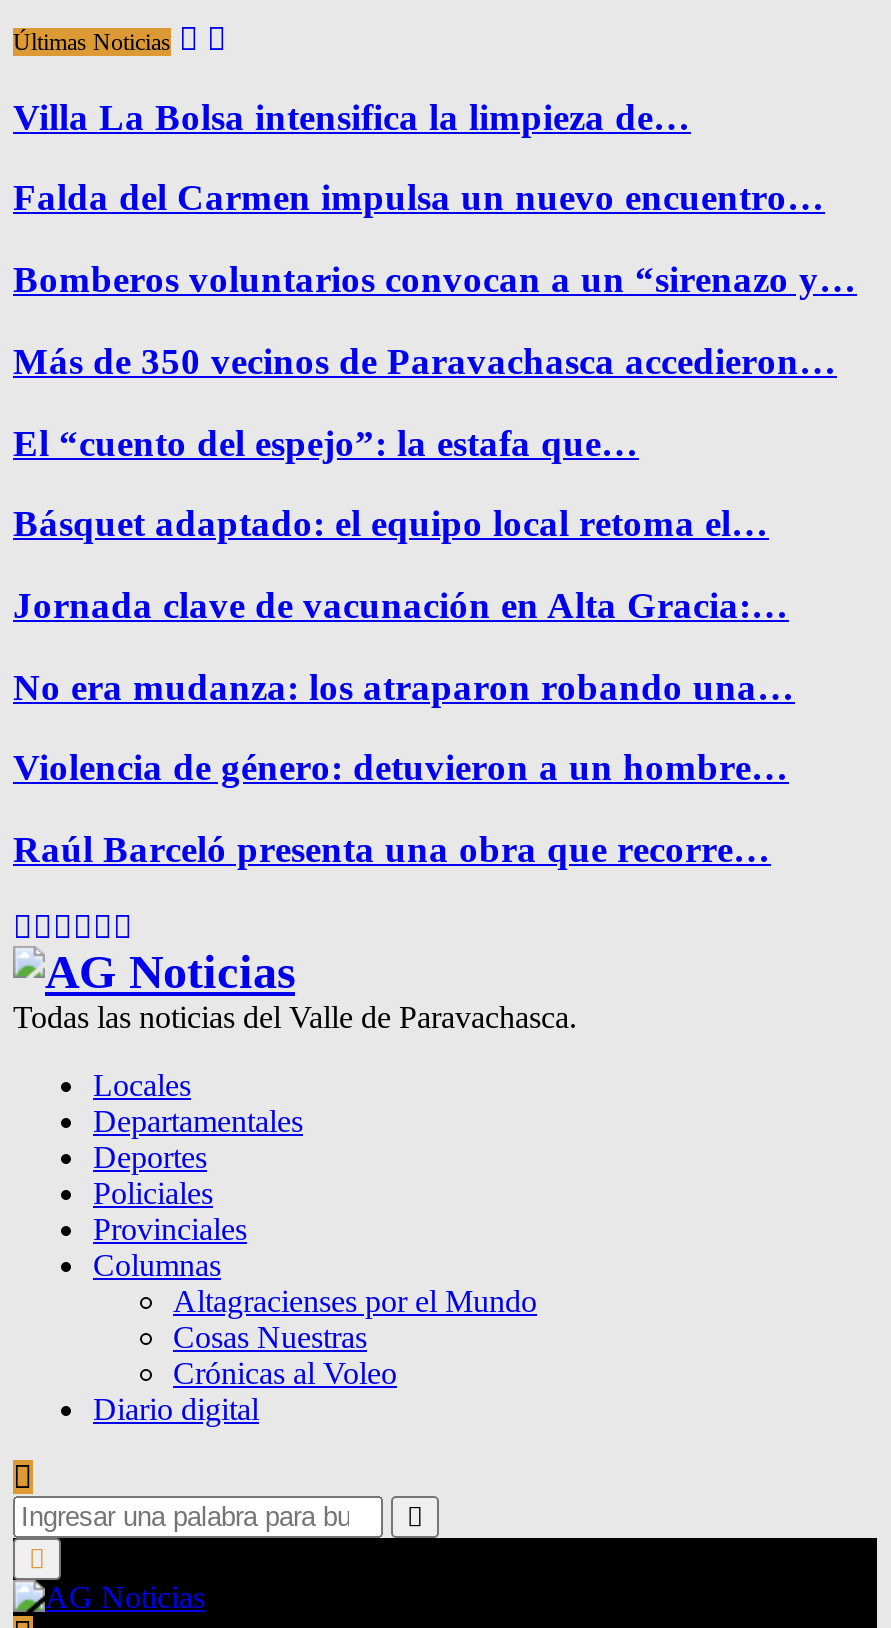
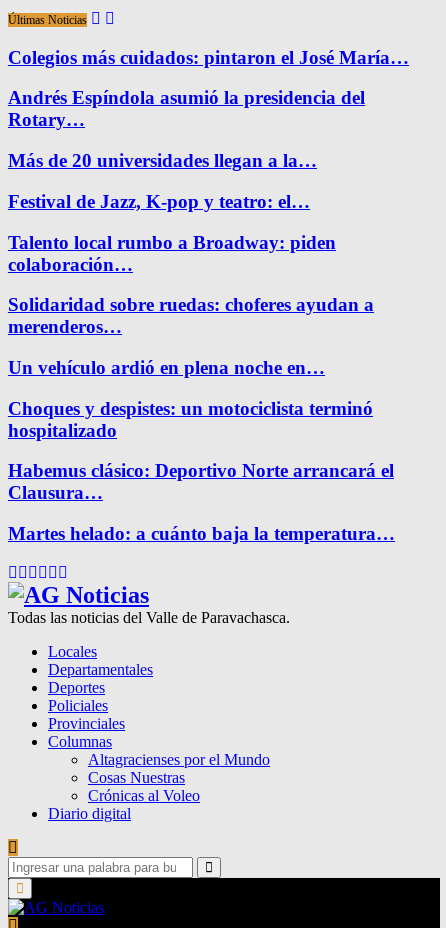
- Villa La Bolsa intensifica la limpieza de…
+ Colegios más cuidados: pintaron el José María…

- Falda del Carmen impulsa un nuevo encuentro…
+ Andrés Espíndola asumió la presidencia del
+ Rotary…

- Bomberos voluntarios convocan a un “sirenazo y…
+ Más de 20 universidades llegan a la…

- Más de 350 vecinos de Paravachasca accedieron…
+ Festival de Jazz, K-pop y teatro: el…

- El “cuento del espejo”: la estafa que…
+ Talento local rumbo a Broadway: piden
+ colaboración…

- Básquet adaptado: el equipo local retoma el…
+ Solidaridad sobre ruedas: choferes ayudan a
+ merenderos…

- Jornada clave de vacunación en Alta Gracia:…
+ Un vehículo ardió en plena noche en…

- No era mudanza: los atraparon robando una…
+ Choques y despistes: un motociclista terminó
+ hospitalizado

- Violencia de género: detuvieron a un hombre…
+ Habemus clásico: Deportivo Norte arrancará el
+ Clausura…

- Raúl Barceló presenta una obra que recorre…
+ Martes helado: a cuánto baja la temperatura…
